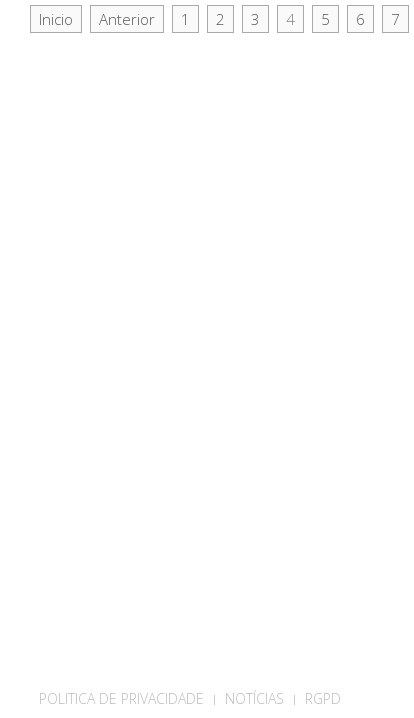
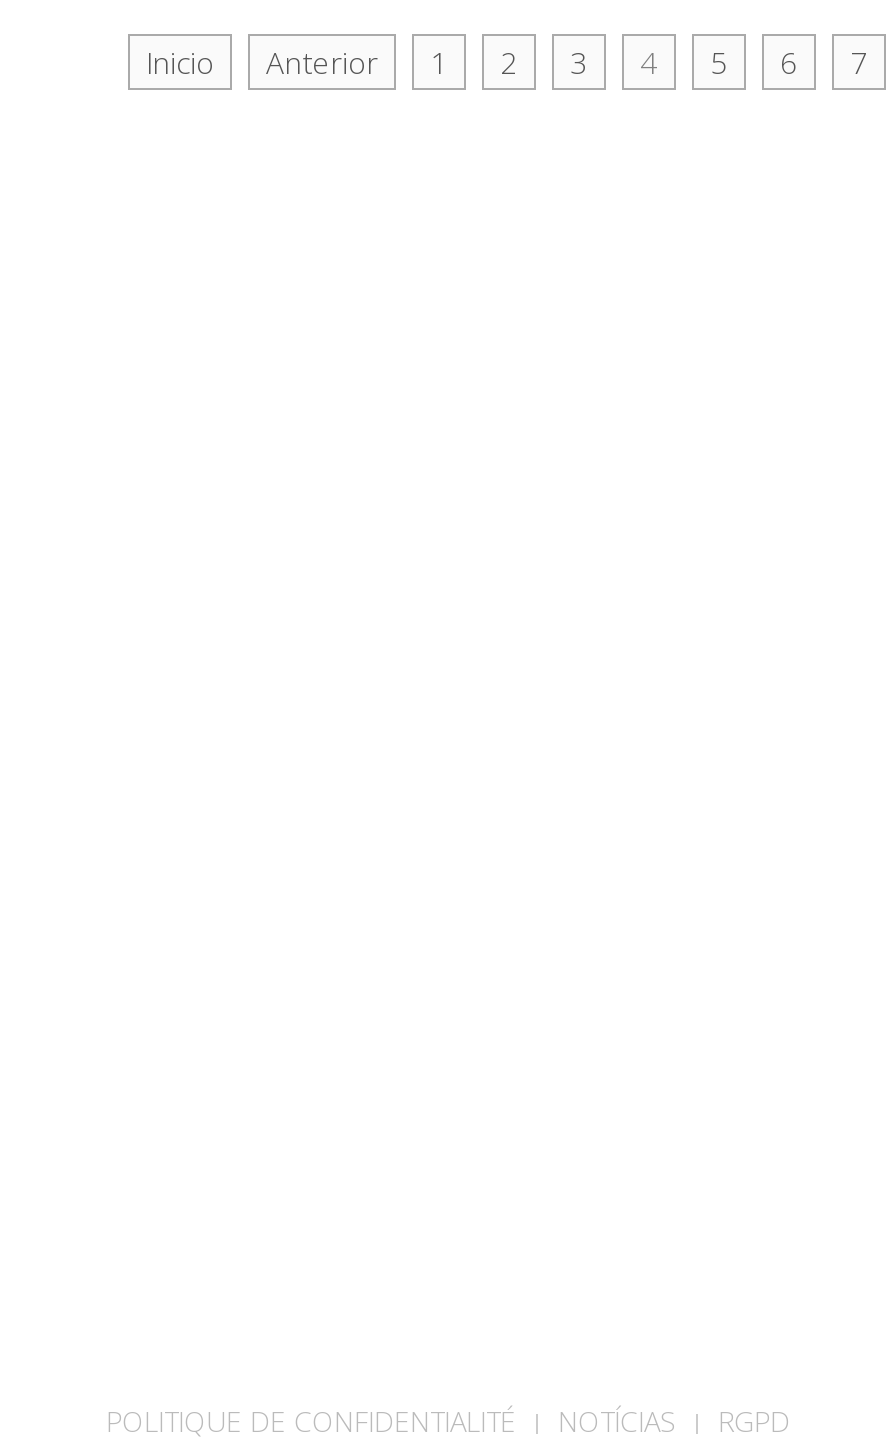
- POLITICA DE PRIVACIDADE
+ POLITIQUE DE CONFIDENTIALITÉ
